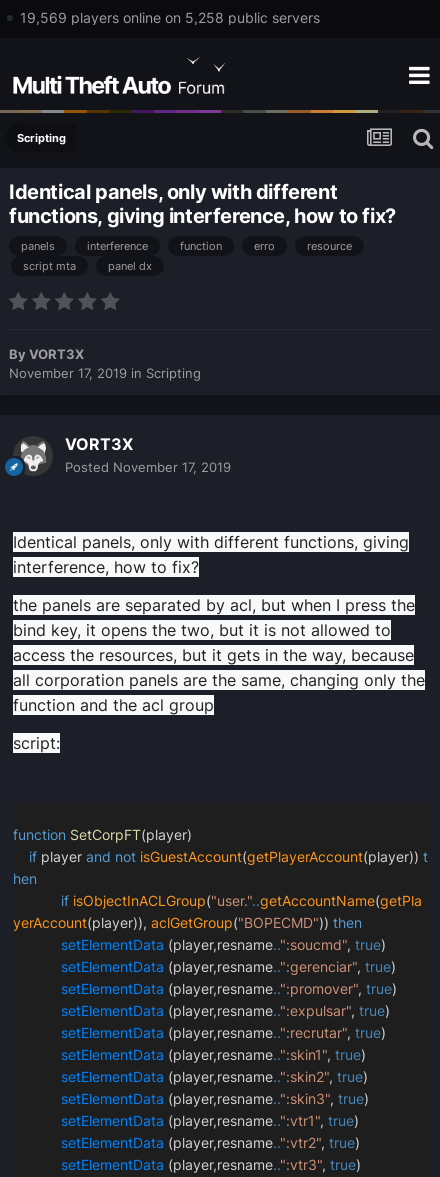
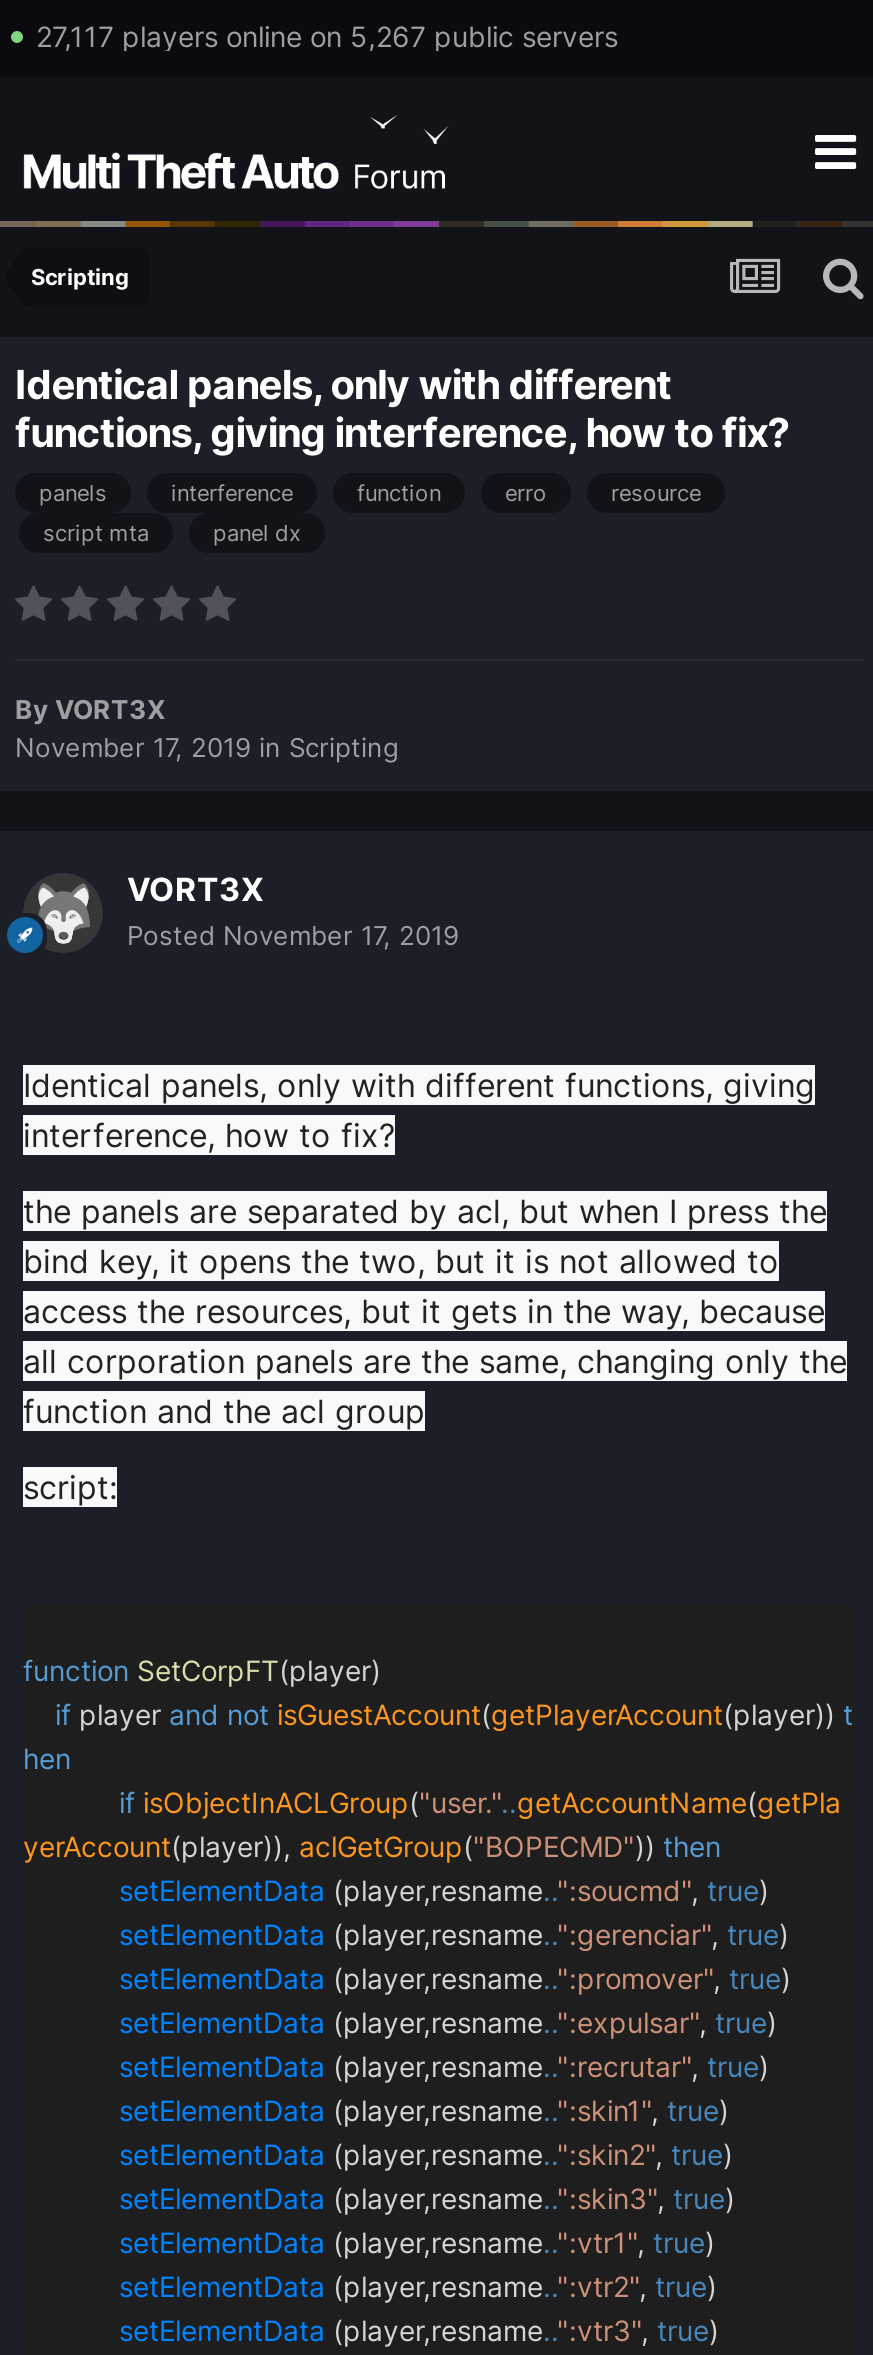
- 19,569 players online on 5,258 public servers
+ 27,117 players online on 5,267 public servers
